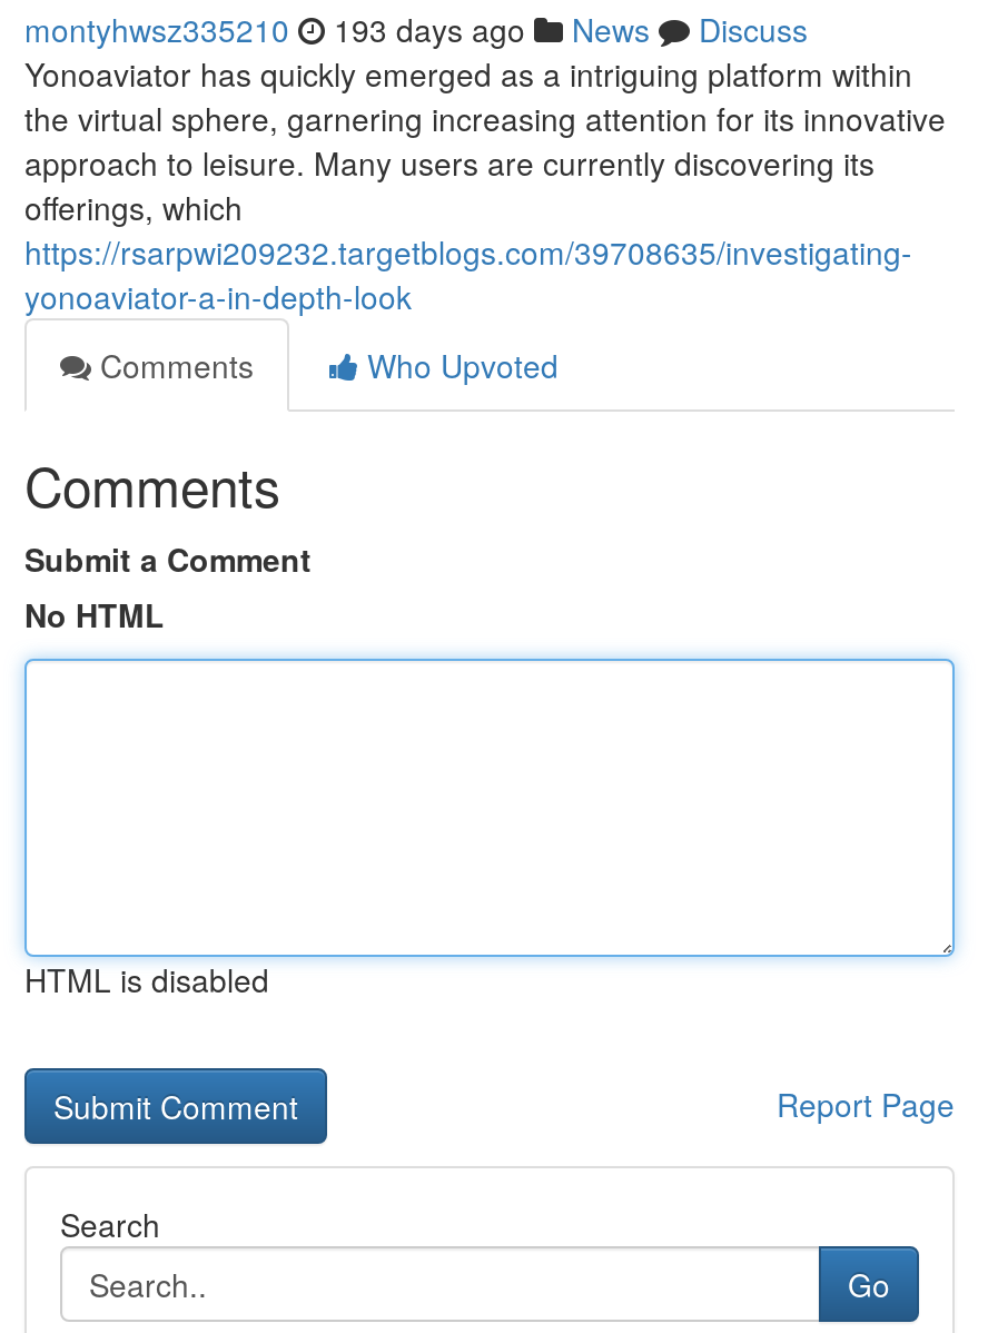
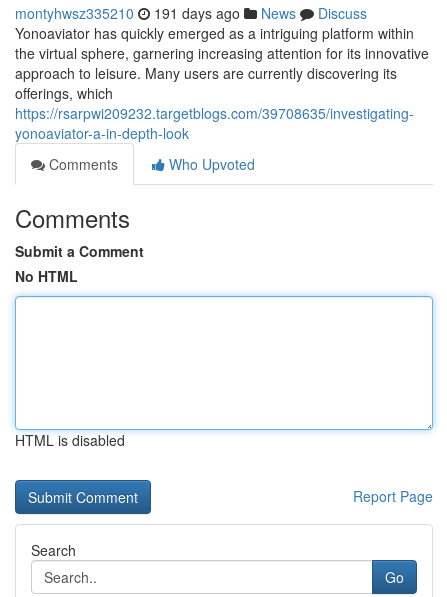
- montyhwsz335210 193 days ago News Discuss
+ montyhwsz335210 191 days ago News Discuss
